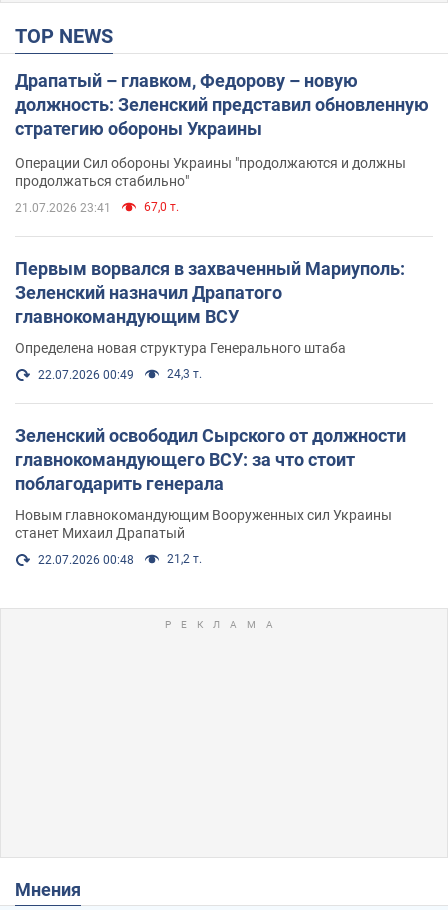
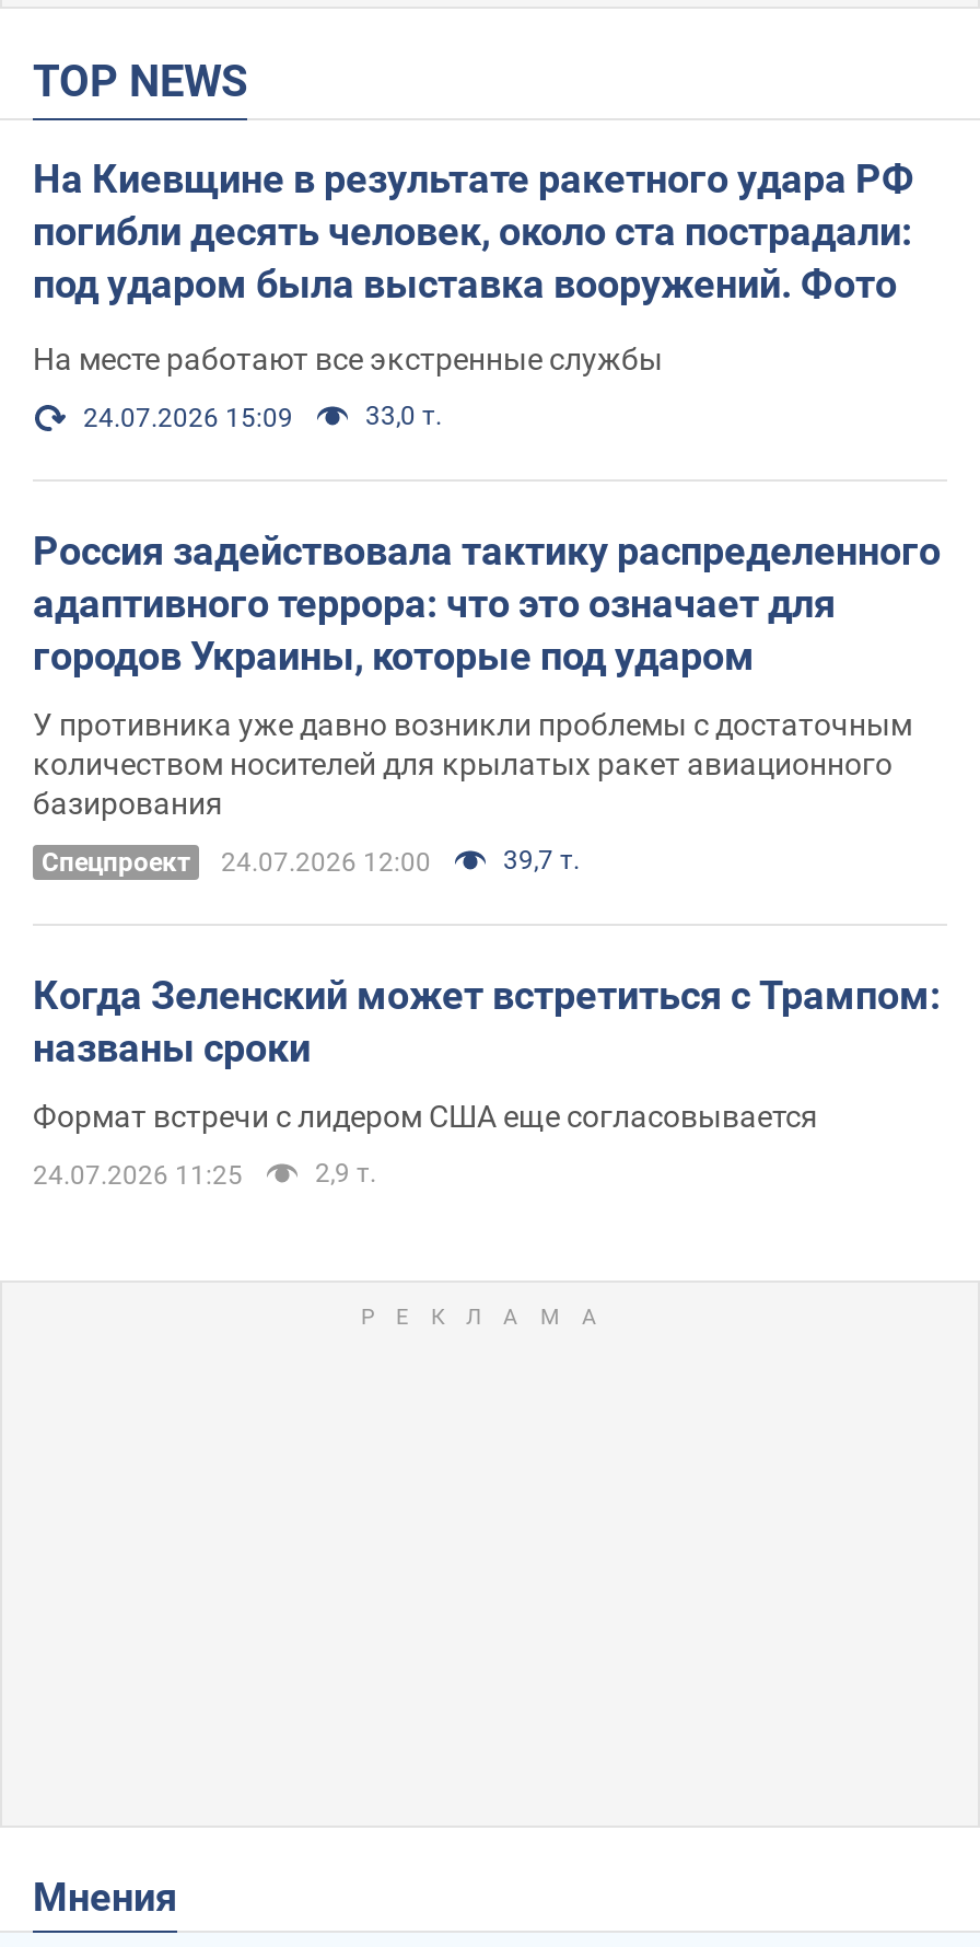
- Драпатый – главком, Федорову – новую
- должность: Зеленский представил обновленную
- стратегию обороны Украины
+ На Киевщине в результате ракетного удара РФ
+ погибли десять человек, около ста пострадали:
+ под ударом была выставка вооружений. Фото

- Операции Сил обороны Украины "продолжаются и должны
- продолжаться стабильно"
+ На месте работают все экстренные службы

- 21.07.2026 23:41
- 67,0 т.
+ 24.07.2026 15:09
+ 33,0 т.

- Первым ворвался в захваченный Мариуполь:
- Зеленский назначил Драпатого
- главнокомандующим ВСУ
+ Россия задействовала тактику распределенного
+ адаптивного террора: что это означает для
+ городов Украины, которые под ударом

- Определена новая структура Генерального штаба
+ У противника уже давно возникли проблемы с достаточным
+ количеством носителей для крылатых ракет авиационного
+ базирования

- 22.07.2026 00:49
- 24,3 т.
+ Спецпроект
+ 24.07.2026 12:00
+ 39,7 т.

- Зеленский освободил Сырского от должности
- главнокомандующего ВСУ: за что стоит
- поблагодарить генерала
+ Когда Зеленский может встретиться с Трампом:
+ названы сроки

- Новым главнокомандующим Вооруженных сил Украины
- станет Михаил Драпатый
+ Формат встречи с лидером США еще согласовывается

- 22.07.2026 00:48
- 21,2 т.
+ 24.07.2026 11:25
+ 2,9 т.
